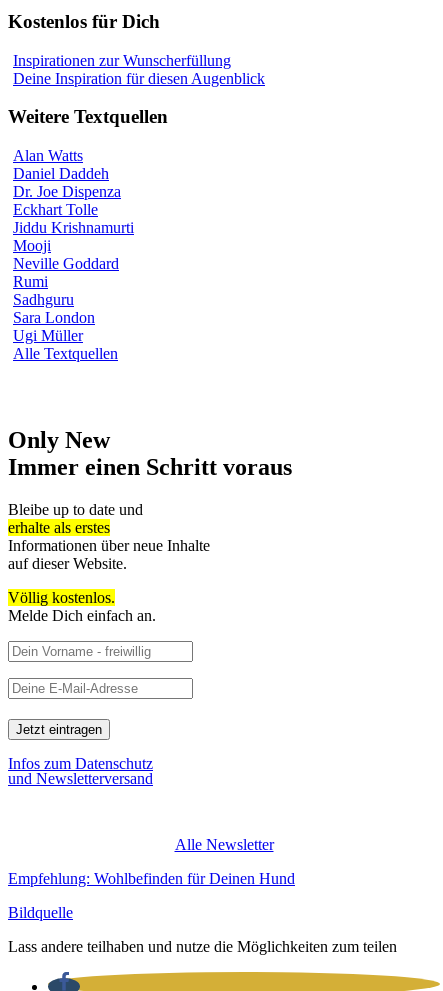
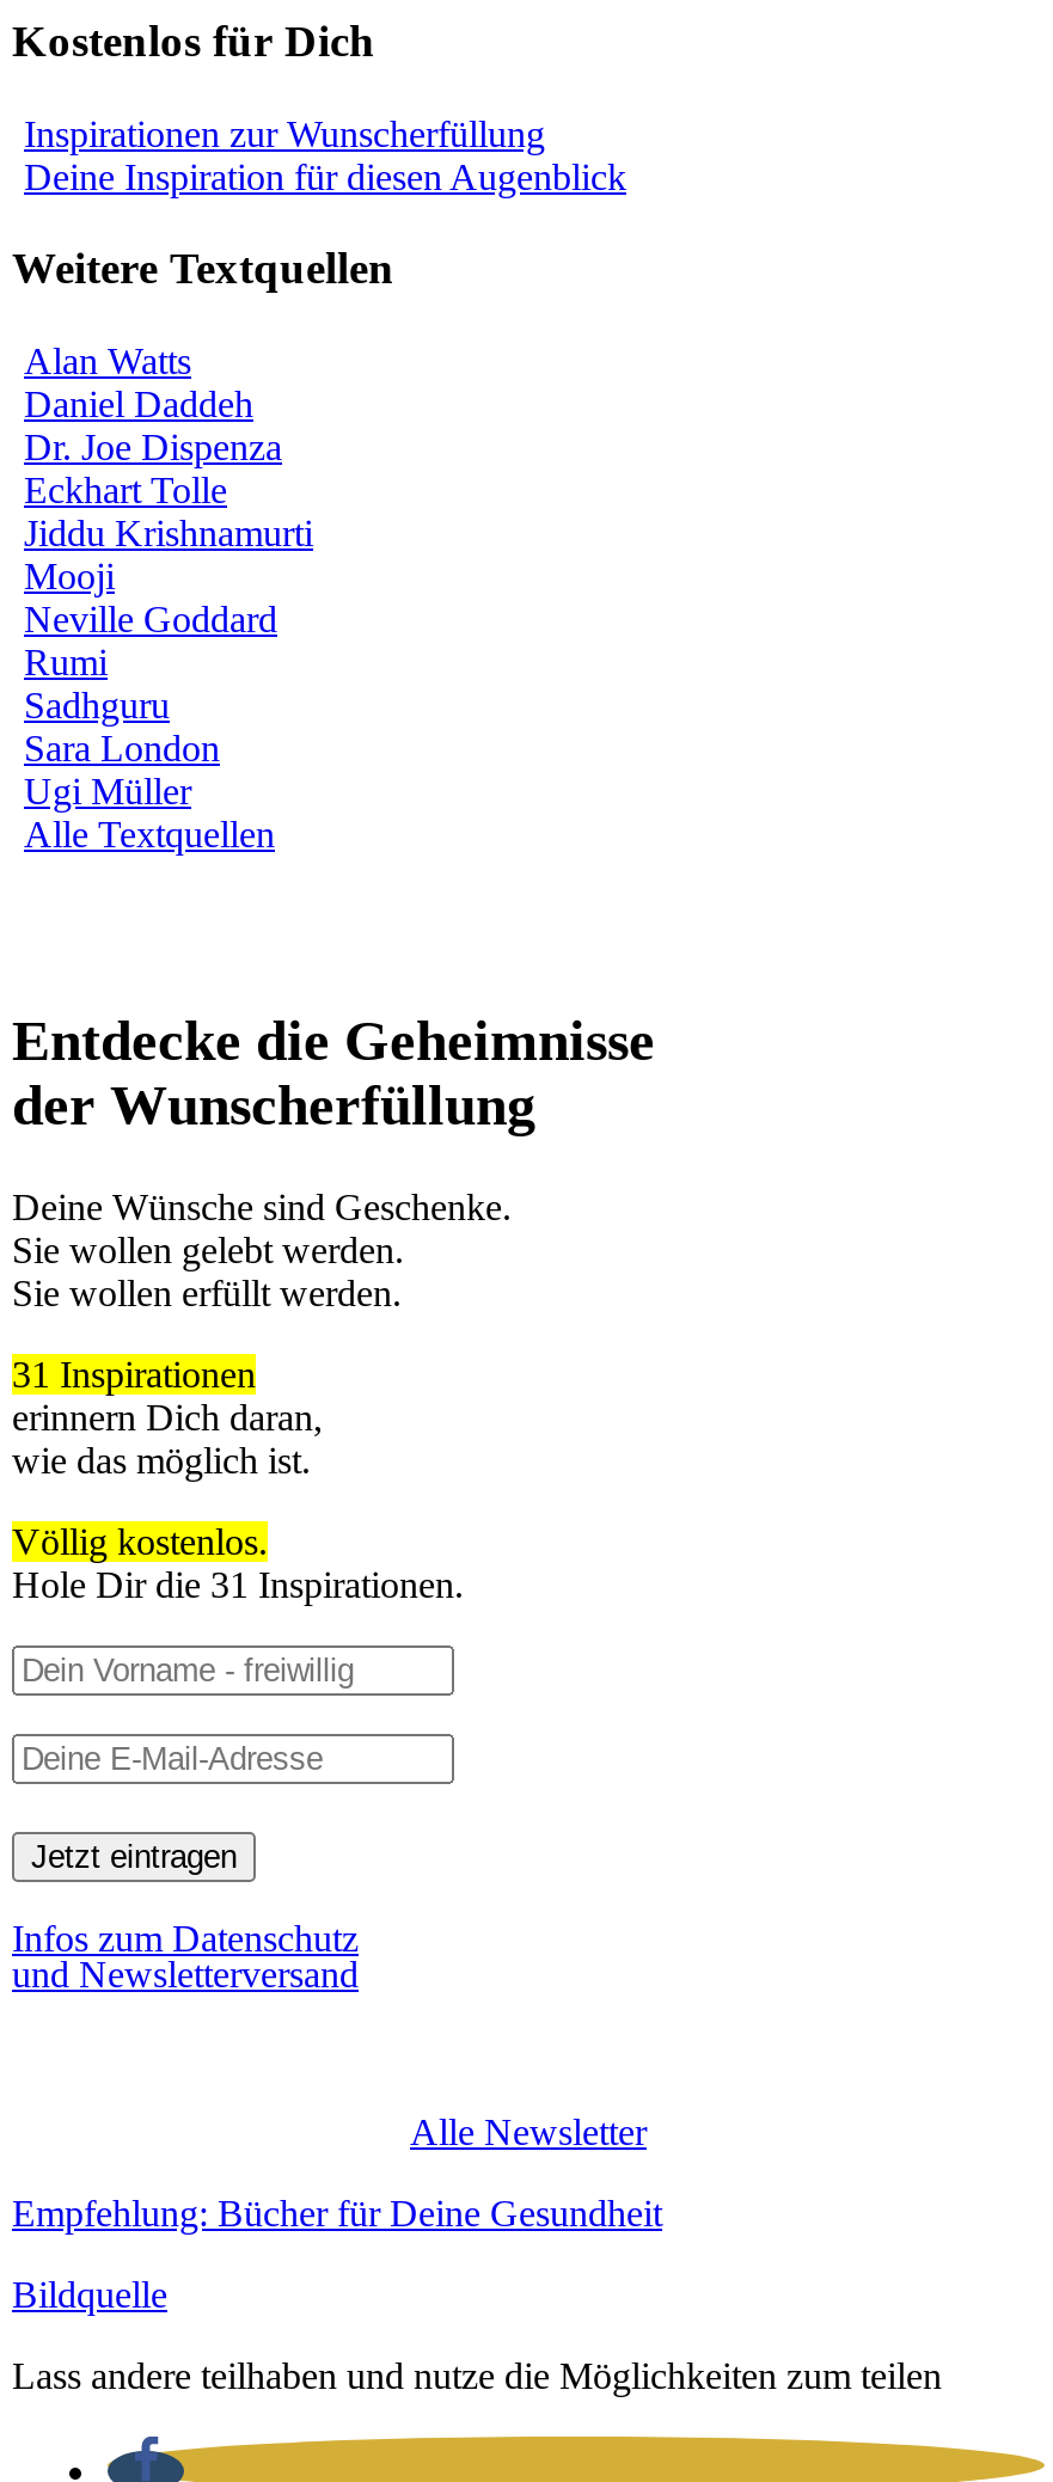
- Only New
- Immer einen Schritt voraus
- Bleibe up to date und
- erhalte als erstes
- Informationen über neue Inhalte
- auf dieser Website.
+ Entdecke die Geheimnisse
+ der Wunscherfüllung
+ Deine Wünsche sind Geschenke.
+ Sie wollen gelebt werden.
+ Sie wollen erfüllt werden.
+ 31 Inspirationen
+ erinnern Dich daran,
+ wie das möglich ist.

- Melde Dich einfach an.
+ Hole Dir die 31 Inspirationen.

- Empfehlung: Wohlbefinden für Deinen Hund
+ Empfehlung: Bücher für Deine Gesundheit
